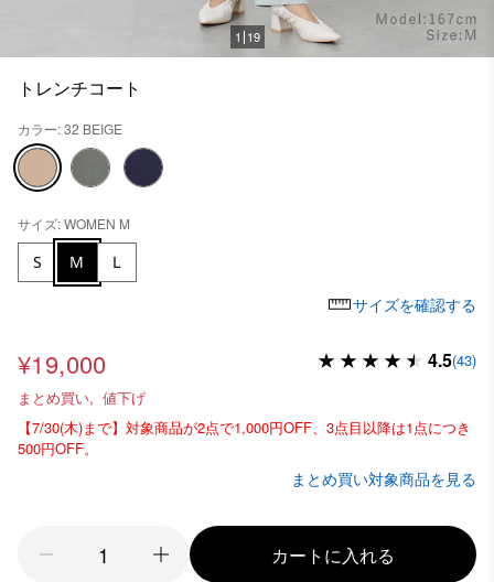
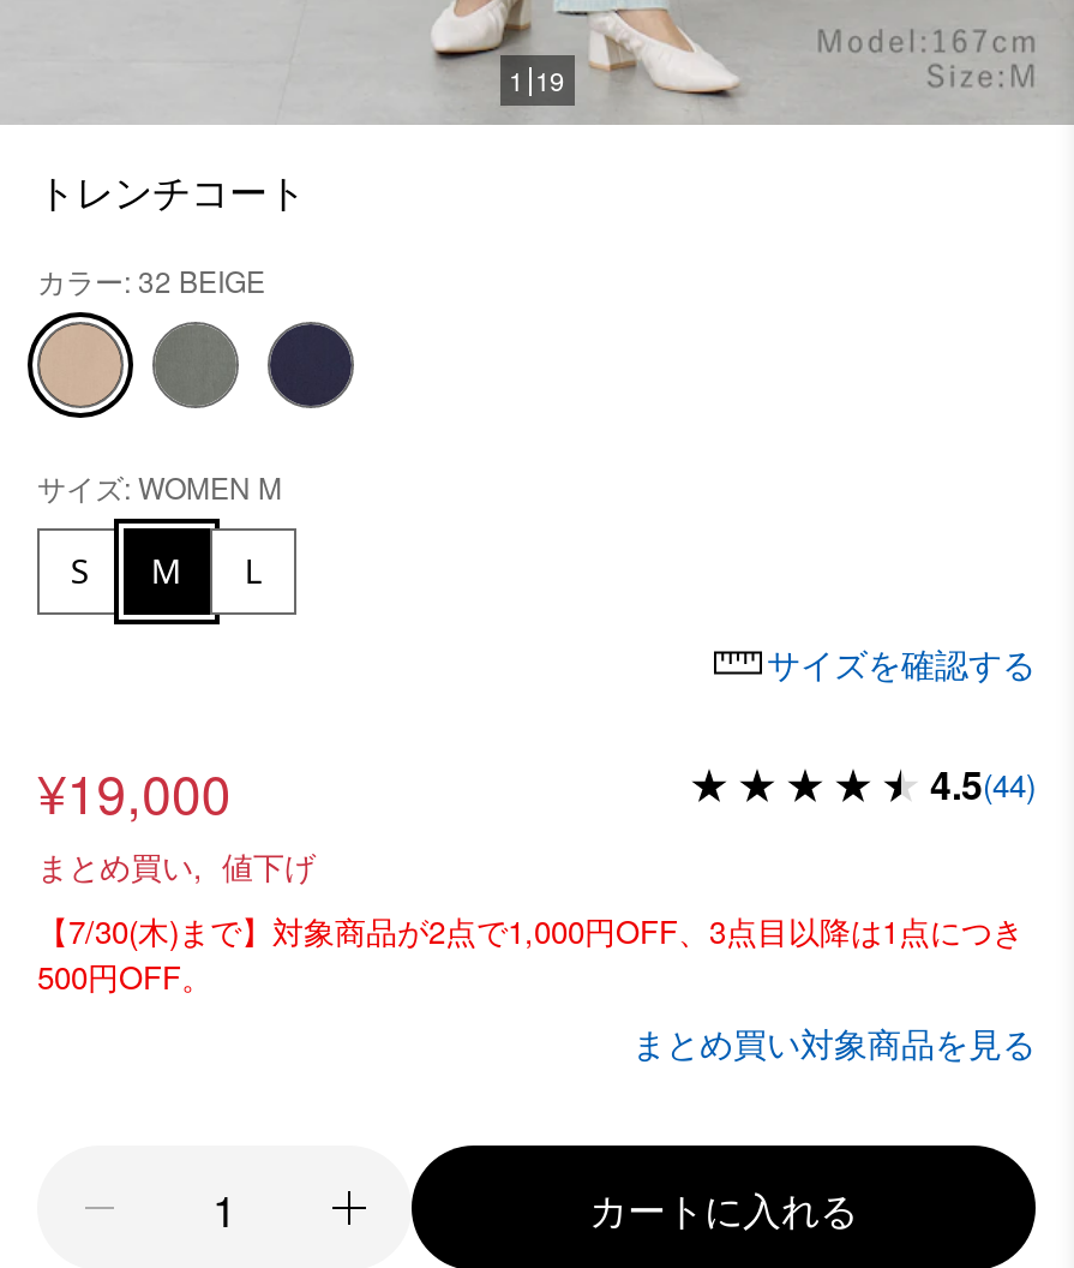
- 4.5(43)
+ 4.5(44)
